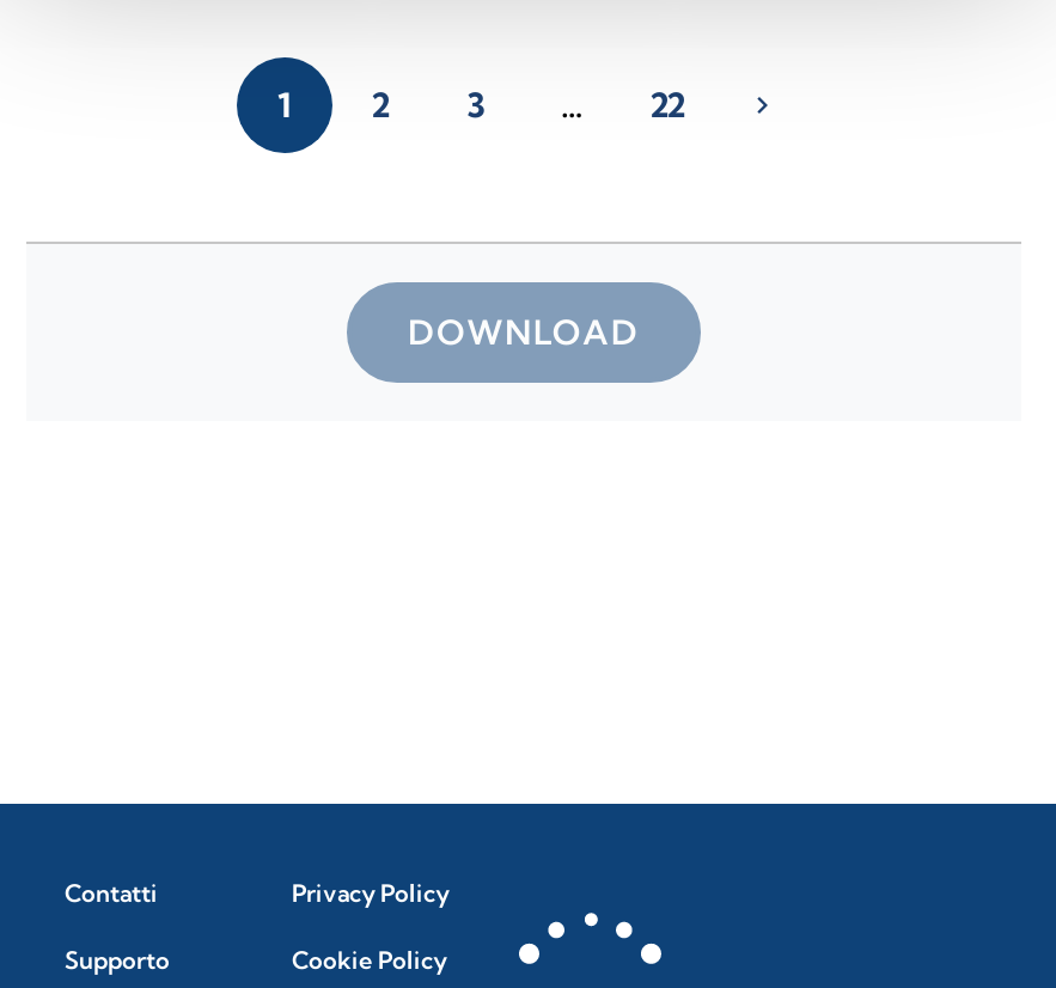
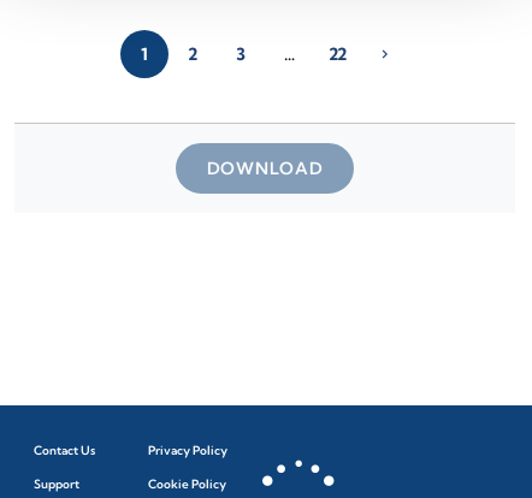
- Contatti
+ Contact Us

- Supporto
+ Support
